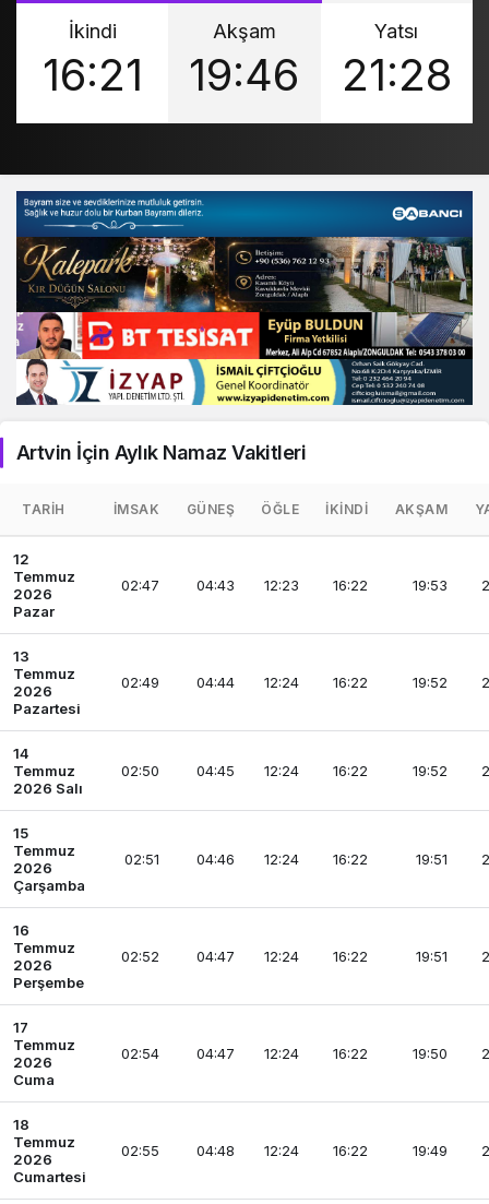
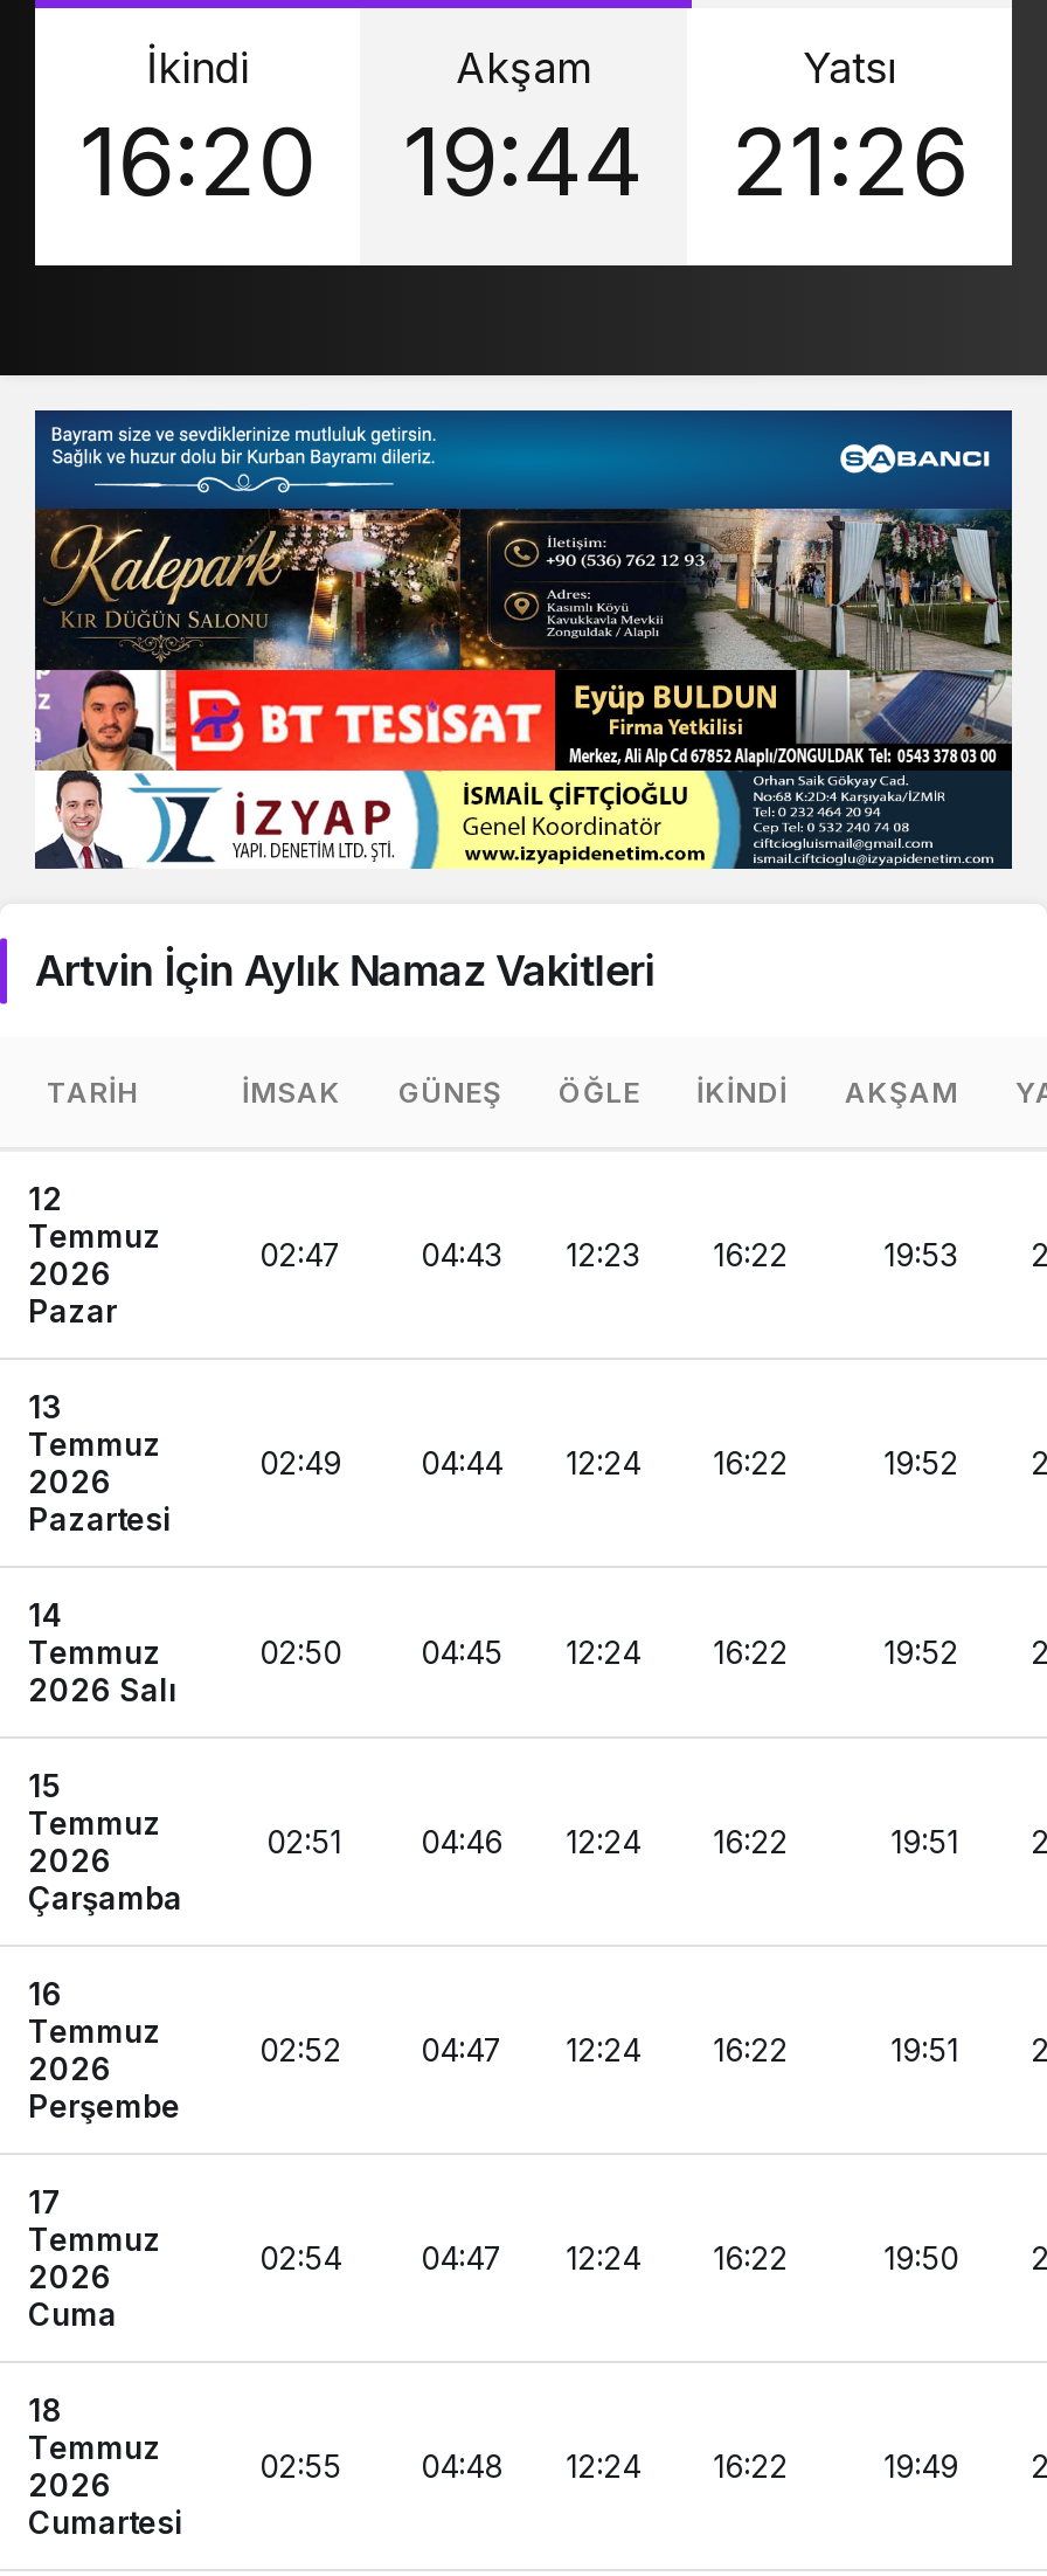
- 16:21
+ 16:20

- 19:46
+ 19:44

- 21:28
+ 21:26
